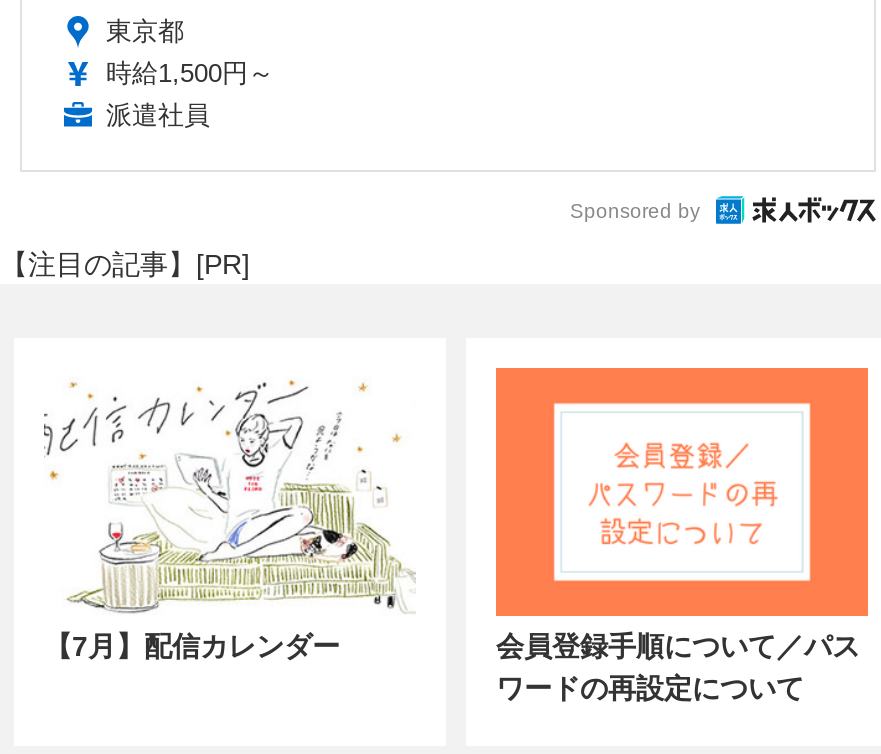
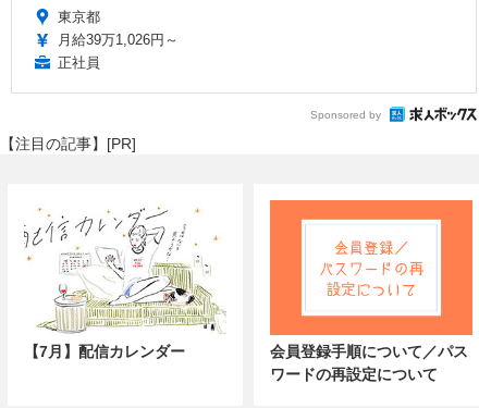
- 時給1,500円～
- 派遣社員
+ 月給39万1,026円～
+ 正社員
